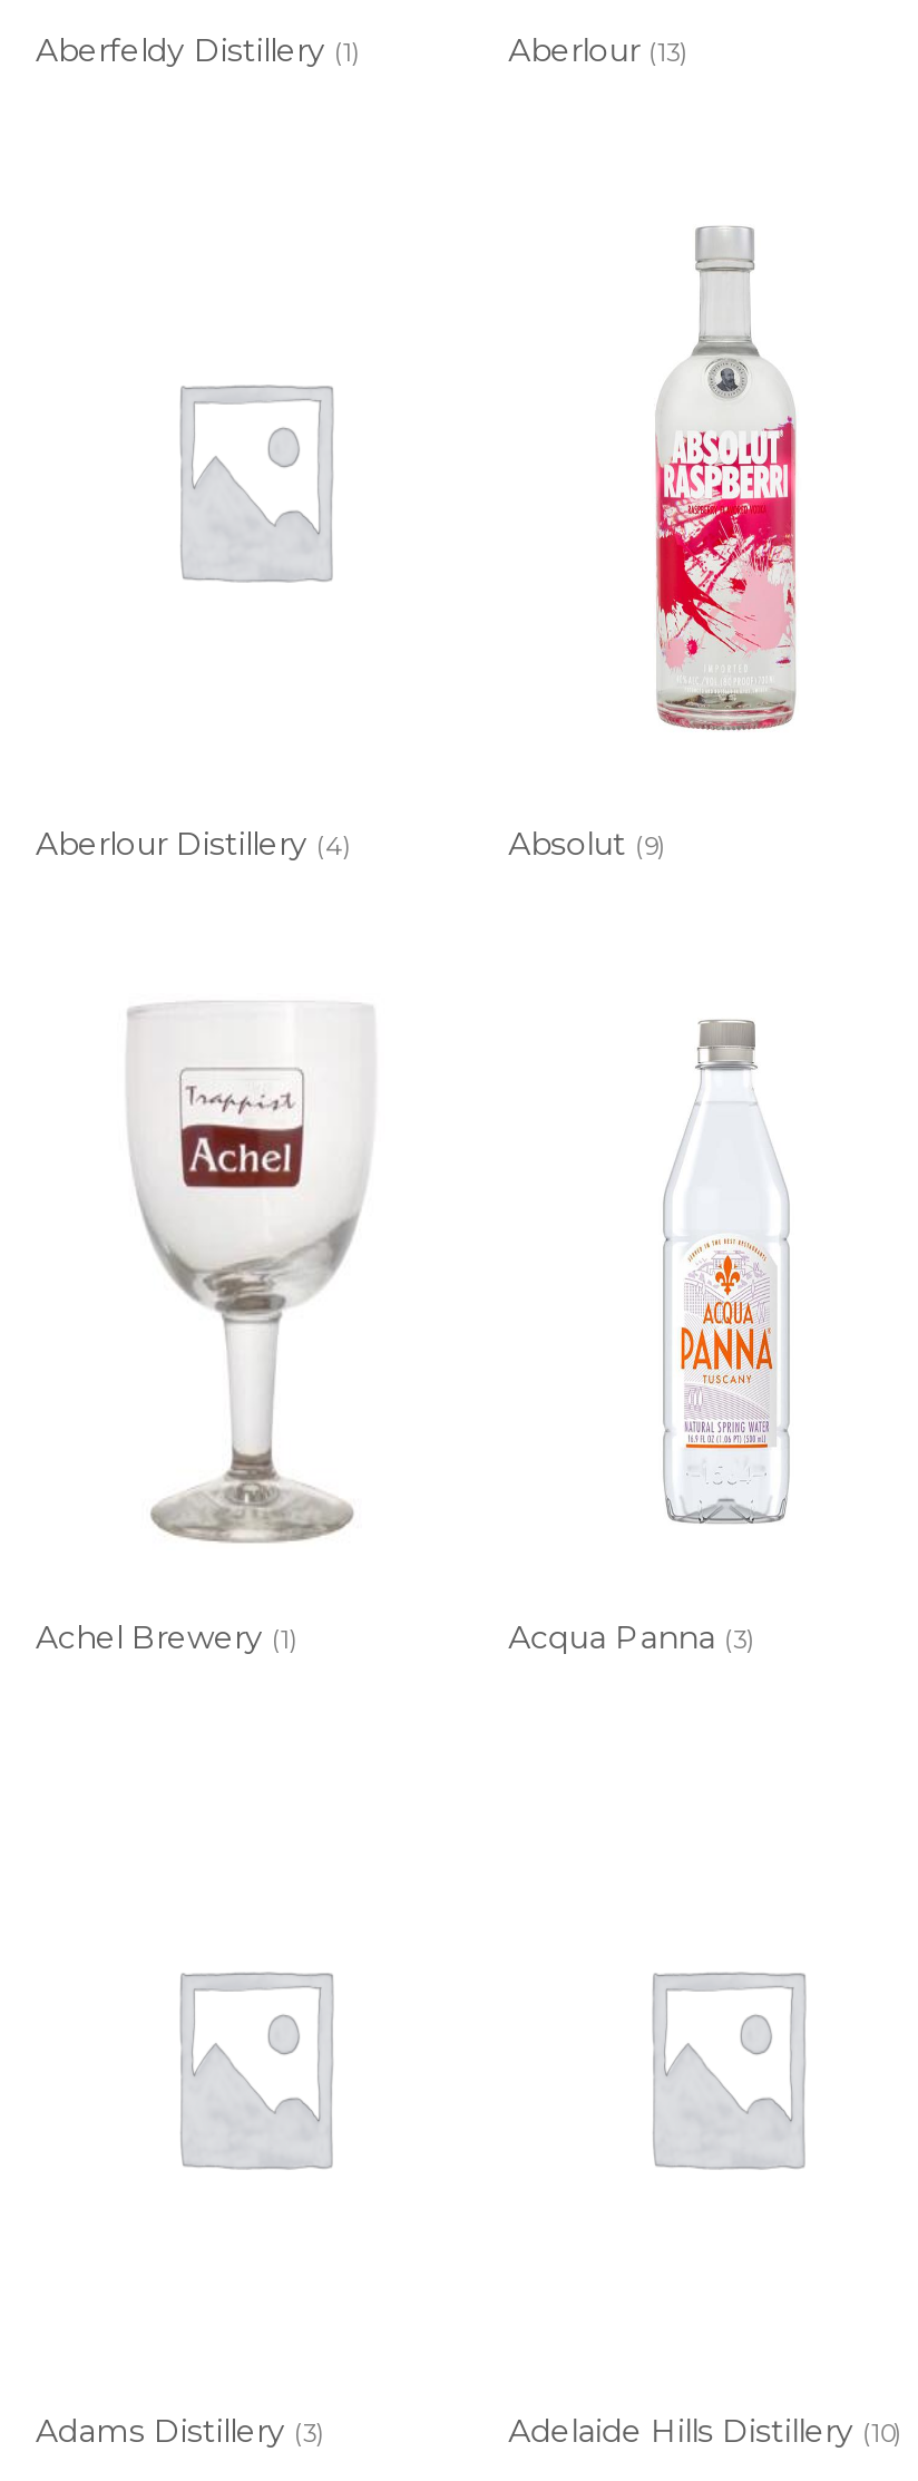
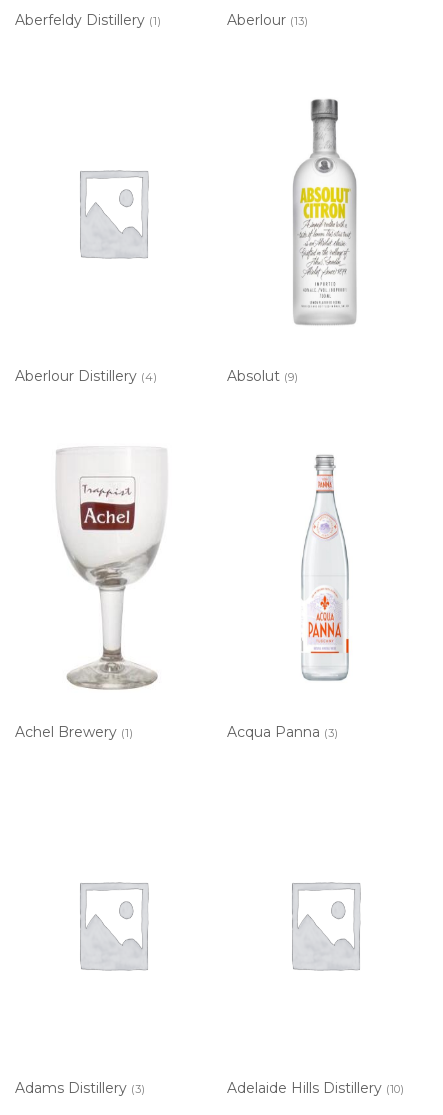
- [image]
+ [image]

- [image]
+ [image]
